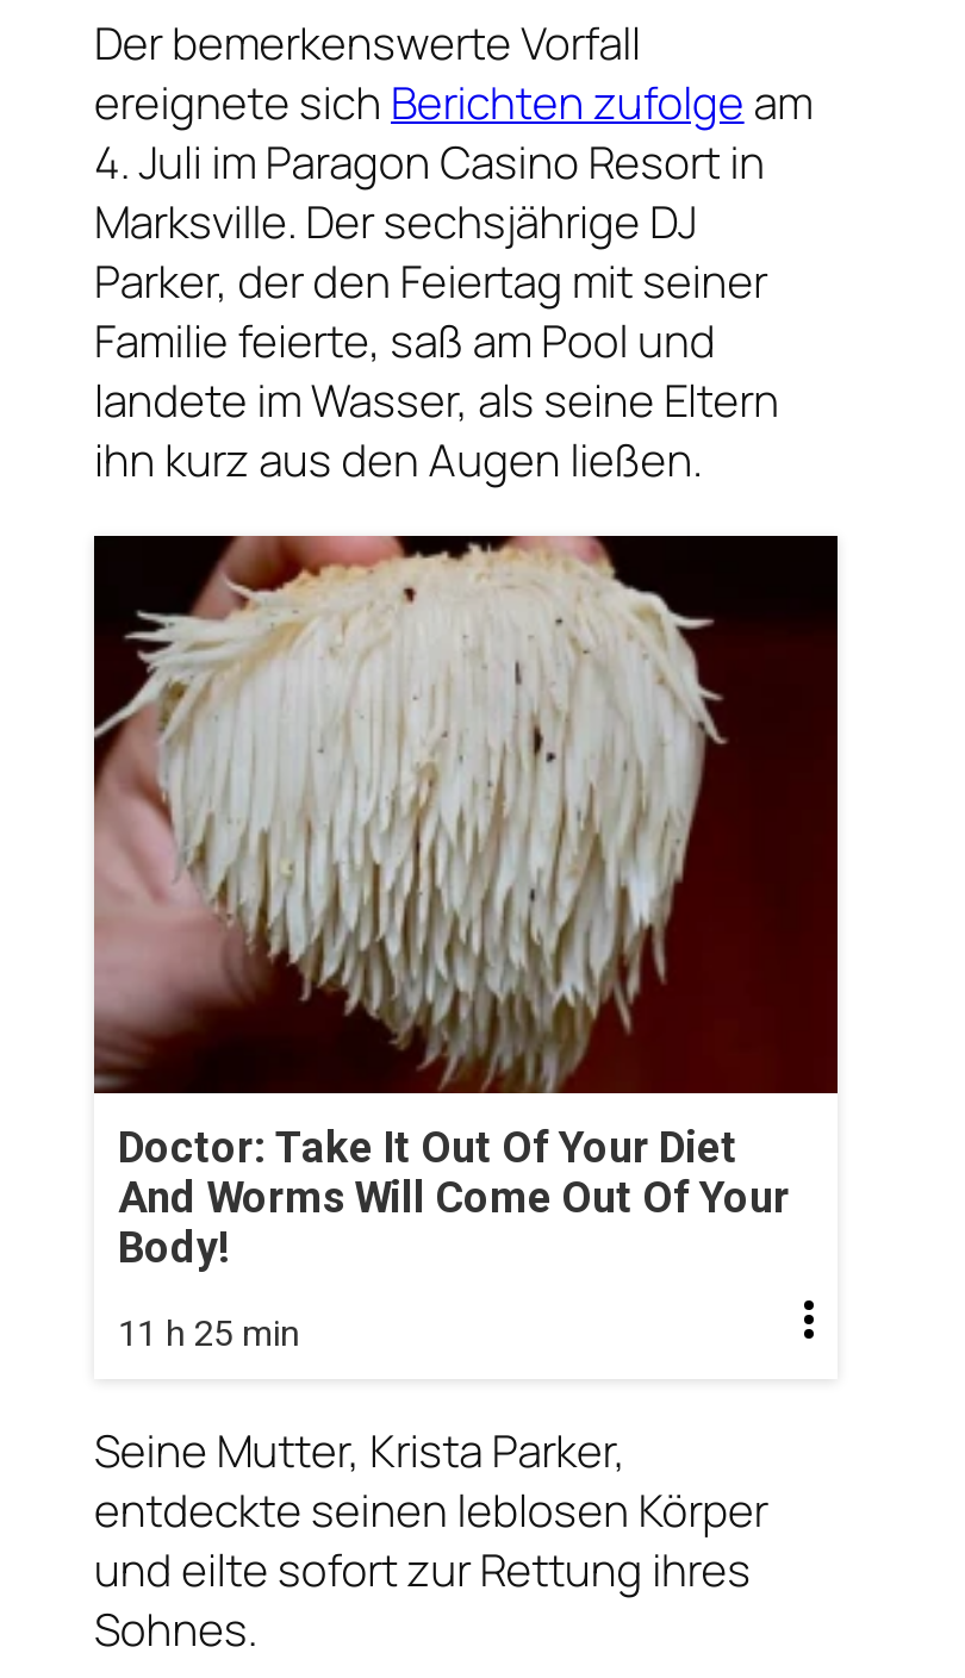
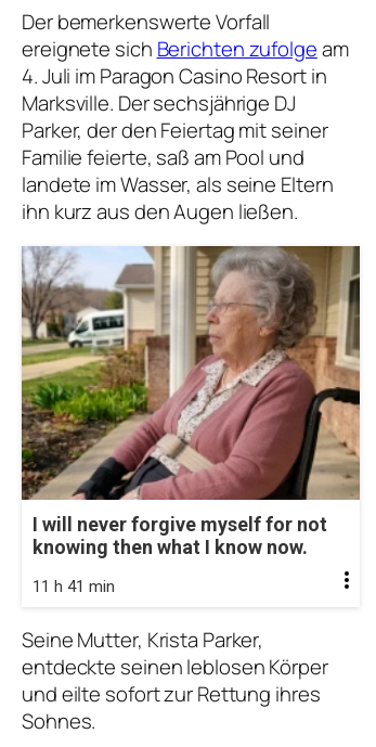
- [image]
- Doctor: Take It Out Of Your Diet
- And Worms Will Come Out Of Your
- Body!
+ [image]
+ I will never forgive myself for not
+ knowing then what I know now.

- 11 h 25 min
+ 11 h 41 min
